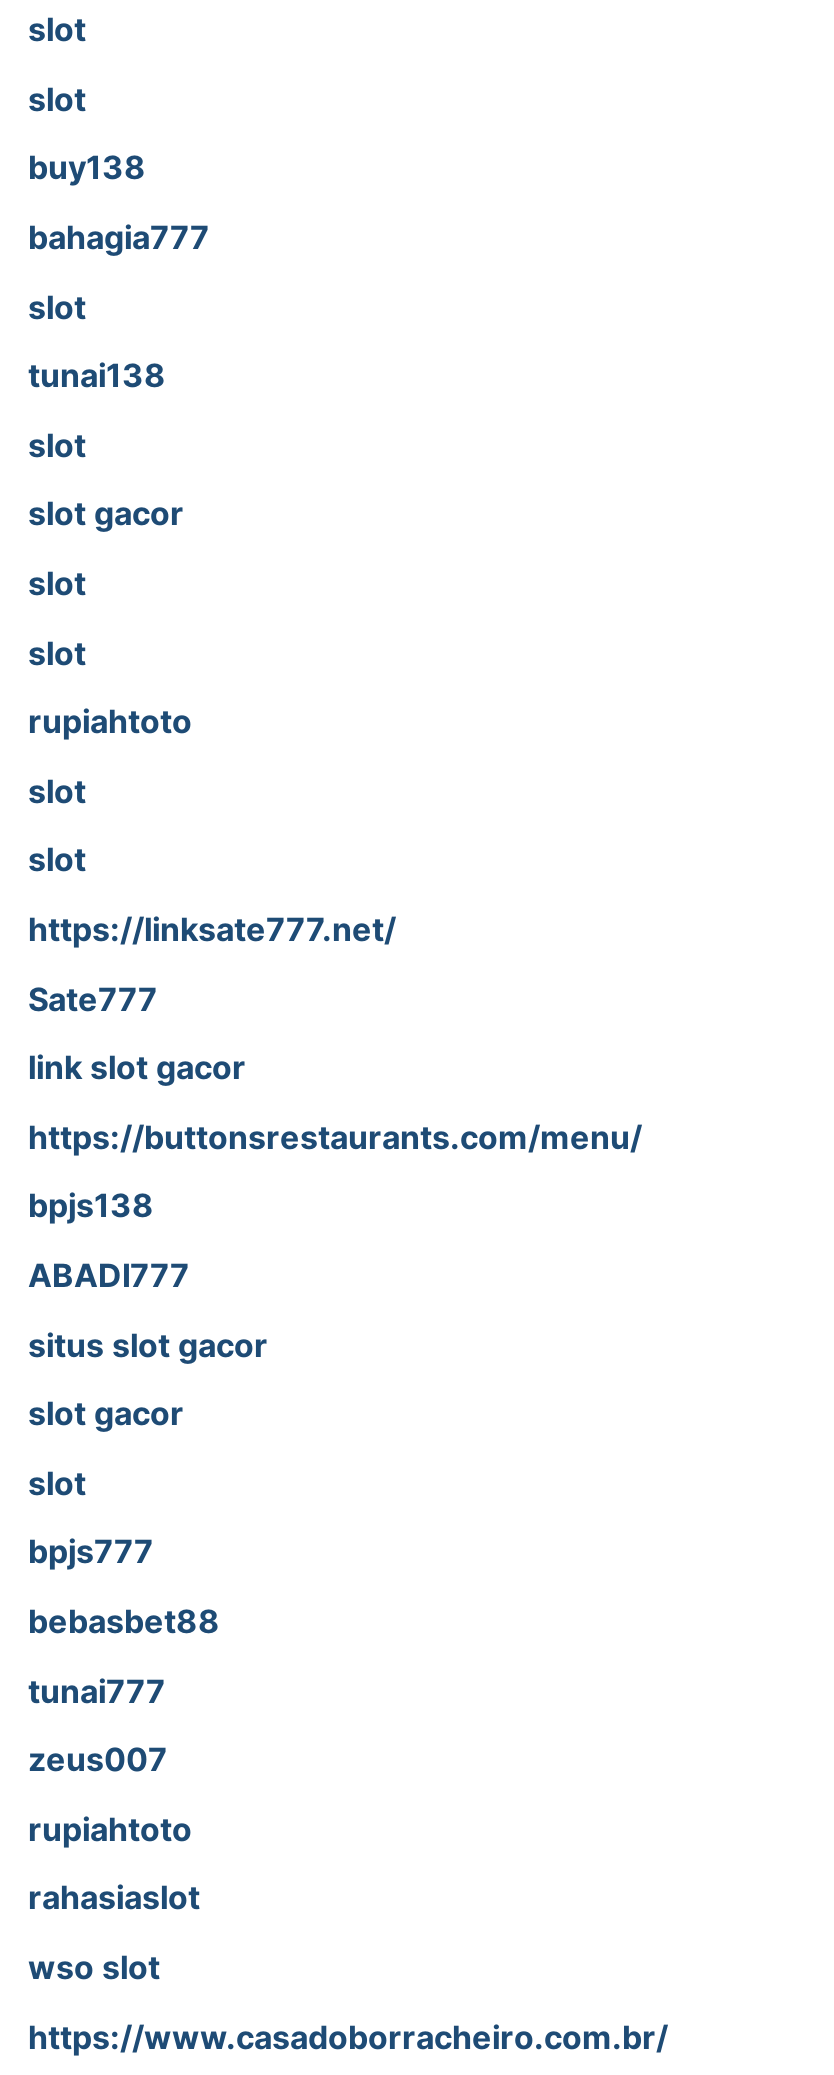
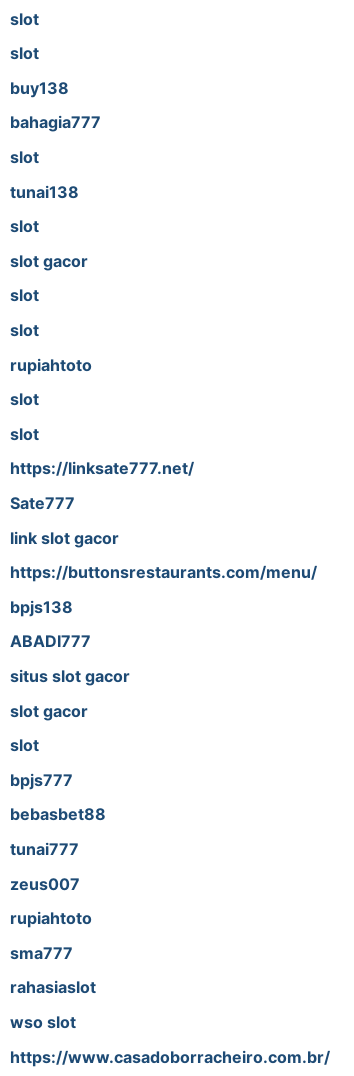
+ sma777
